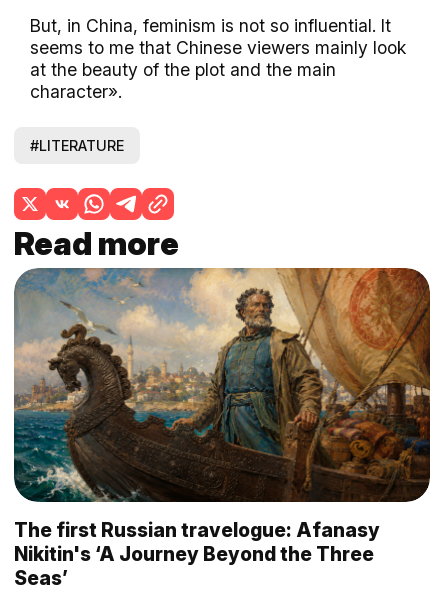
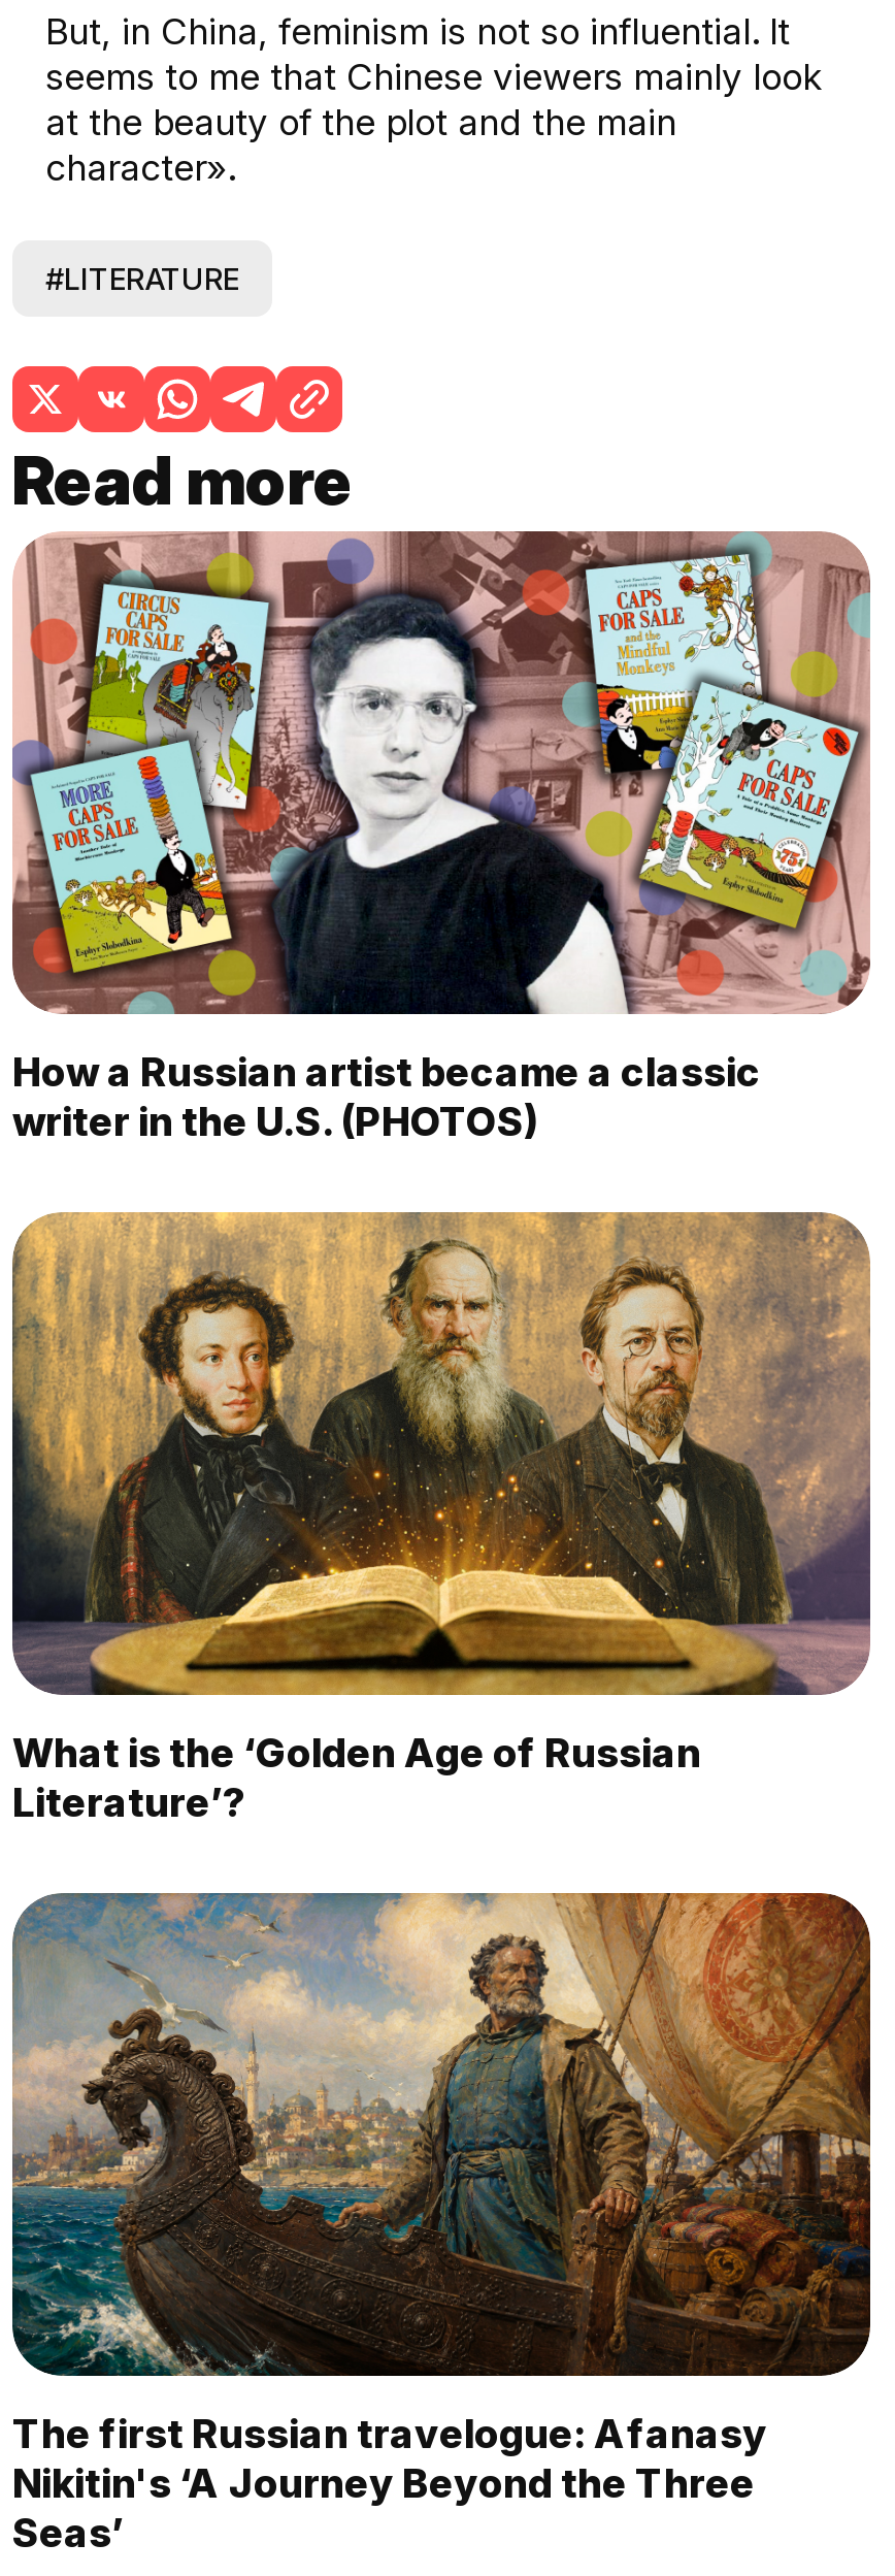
+ [image]
+ How a Russian artist became a classic
+ writer in the U.S. (PHOTOS)

+ [image]
+ What is the ‘Golden Age of Russian
+ Literature’?
